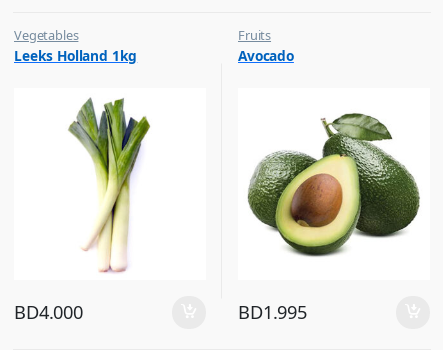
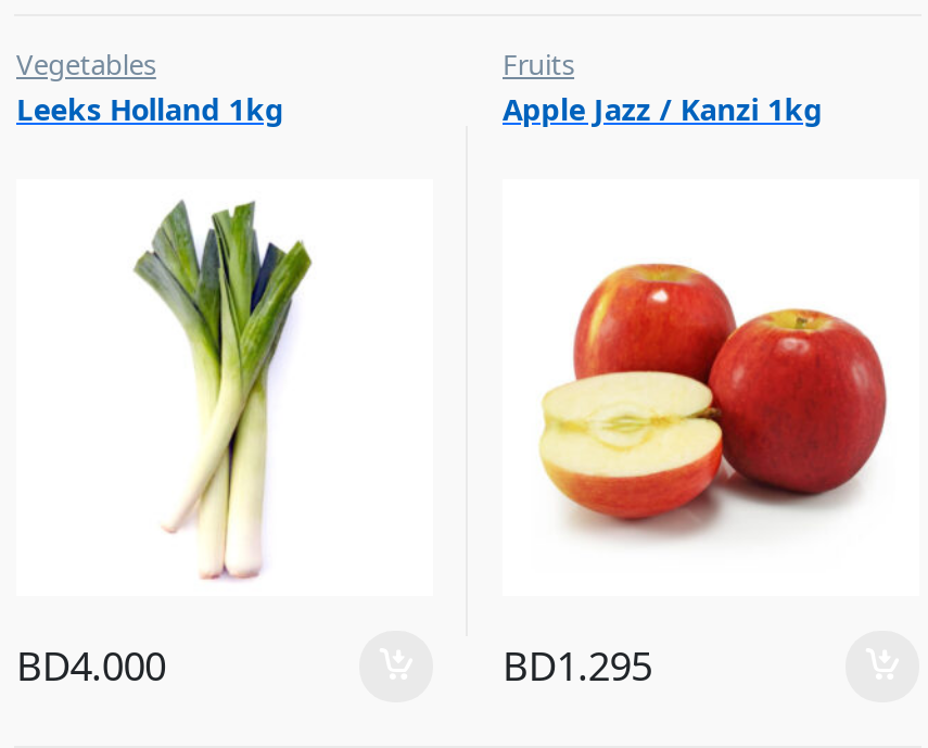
- Avocado
+ Apple Jazz / Kanzi 1kg

- [image]
+ [image]

- BD1.995
+ BD1.295
